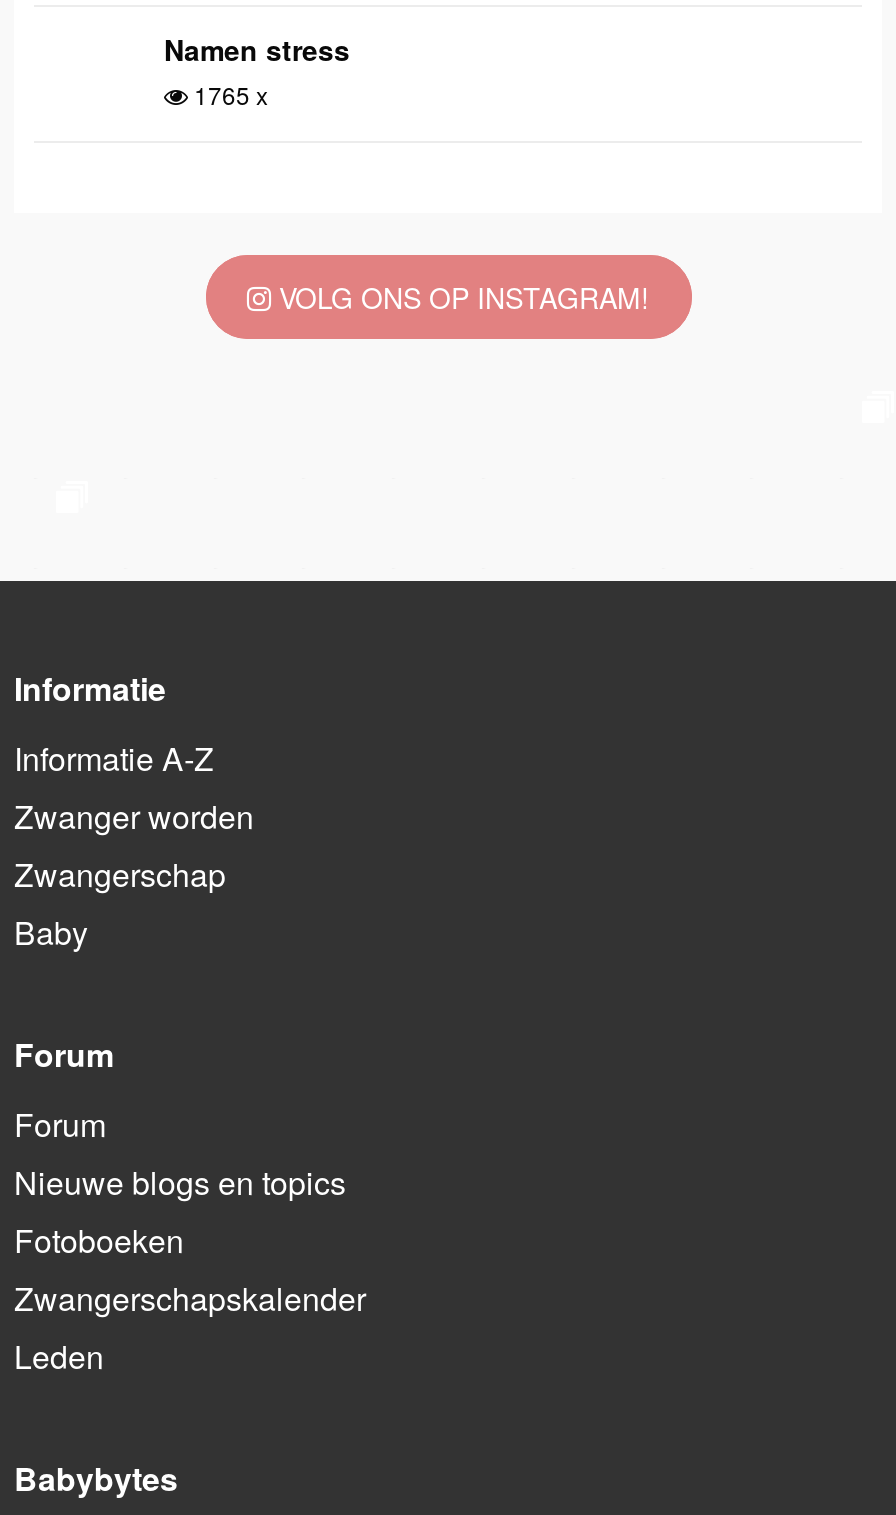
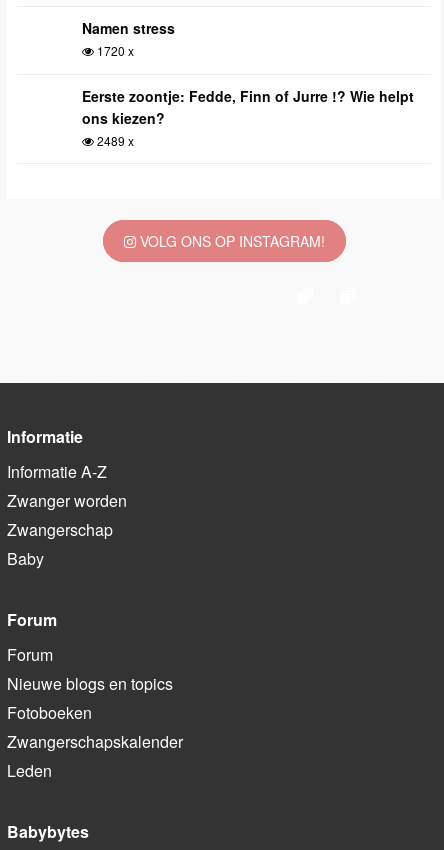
- 1765 x
+ 1720 x
+ Eerste zoontje: Fedde, Finn of Jurre !? Wie helpt
+ ons kiezen?
+ 2489 x
